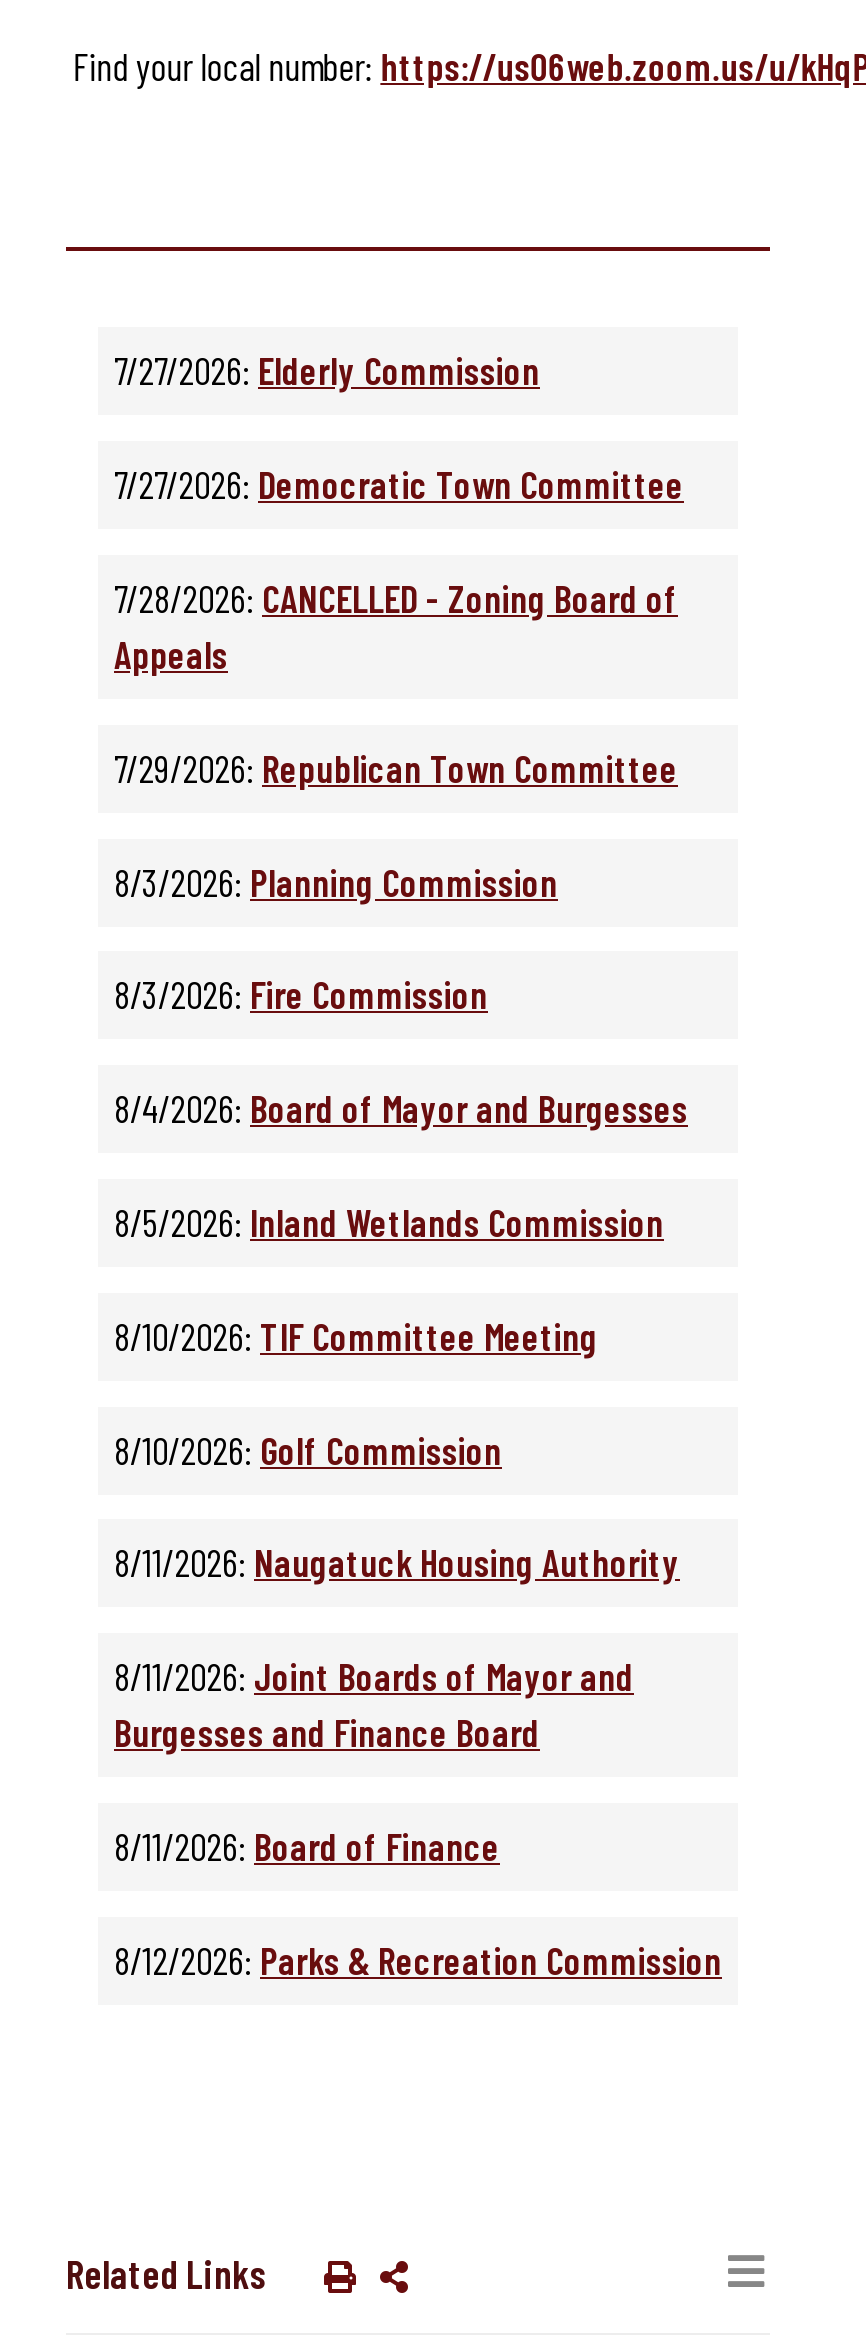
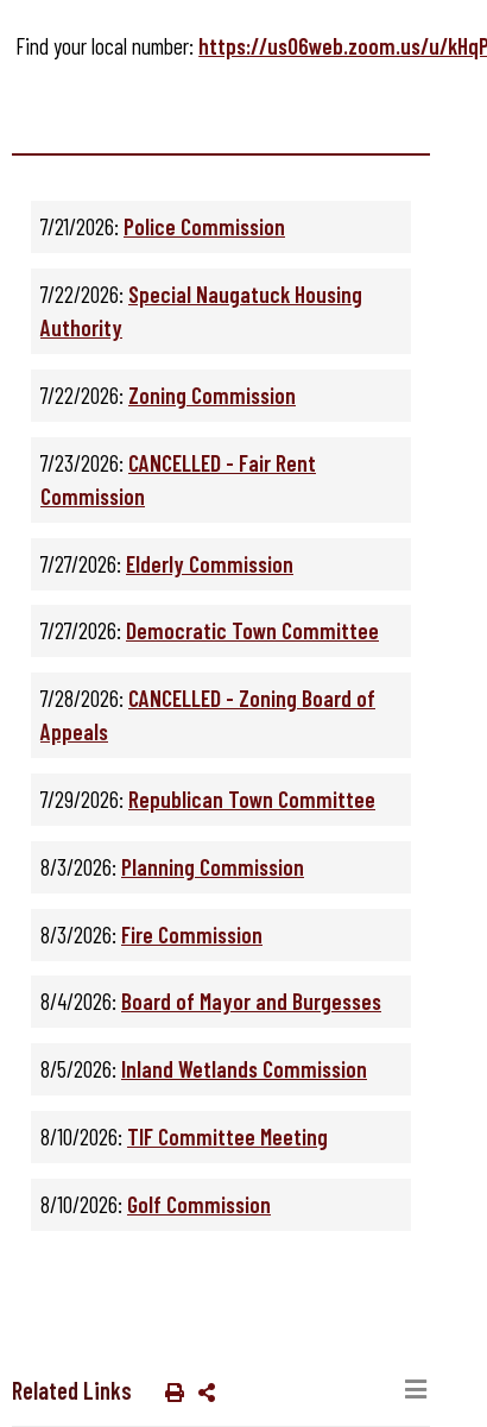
+ 7/21/2026: Police Commission
+ 7/22/2026: Special Naugatuck Housing
+ Authority
+ 7/22/2026: Zoning Commission
+ 7/23/2026: CANCELLED - Fair Rent
+ Commission

moved down: 7/27/2026: Elderly Commission | 7/27/2026: Democratic Town Committee | 7/28/2026: CANCELLED - Zoning Board of | ... | 8/10/2026: TIF Committee Meeting | 8/10/2026: Golf Commission

- 8/11/2026: Naugatuck Housing Authority
- 8/11/2026: Joint Boards of Mayor and
- Burgesses and Finance Board
- 8/11/2026: Board of Finance
- 8/12/2026: Parks & Recreation Commission
